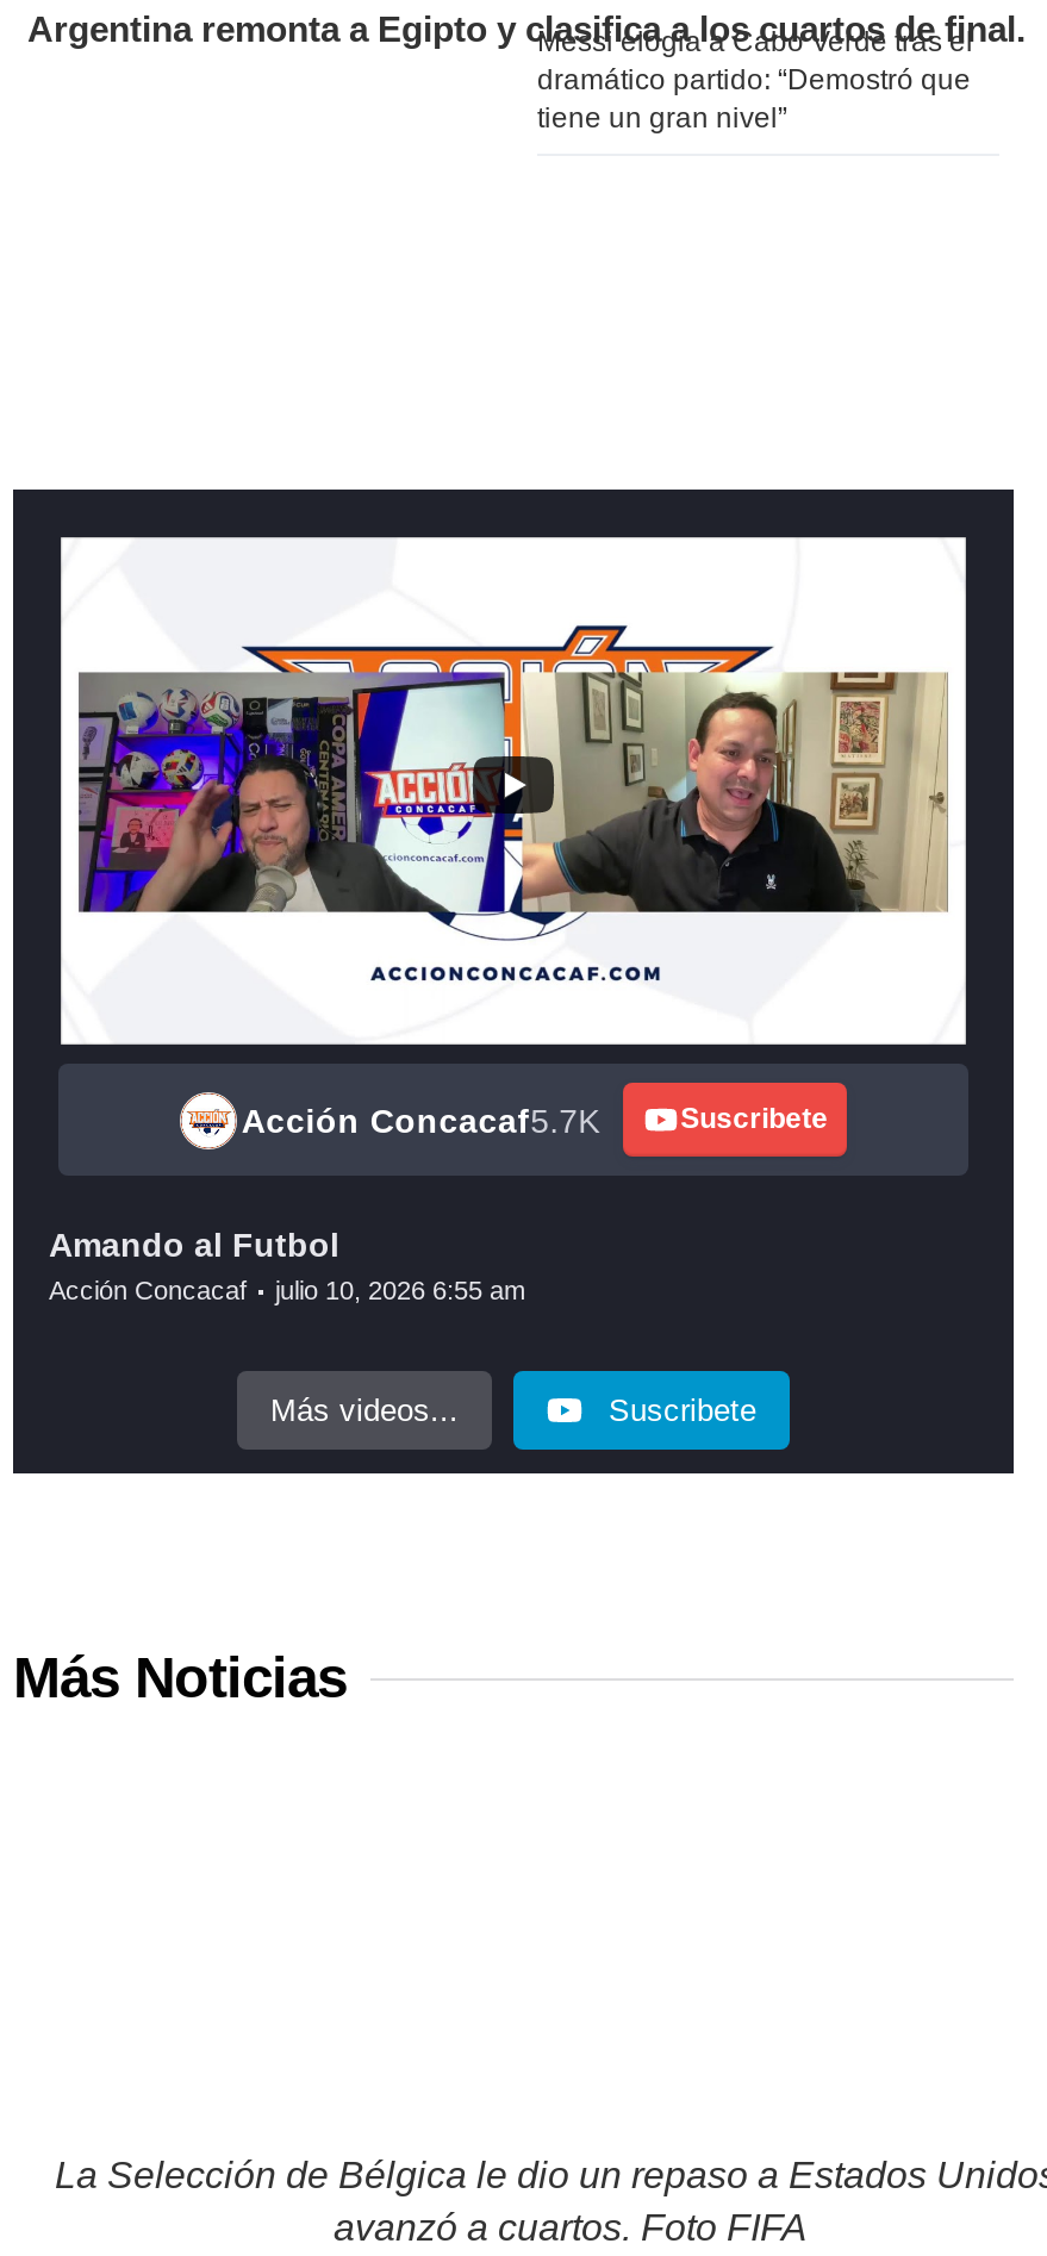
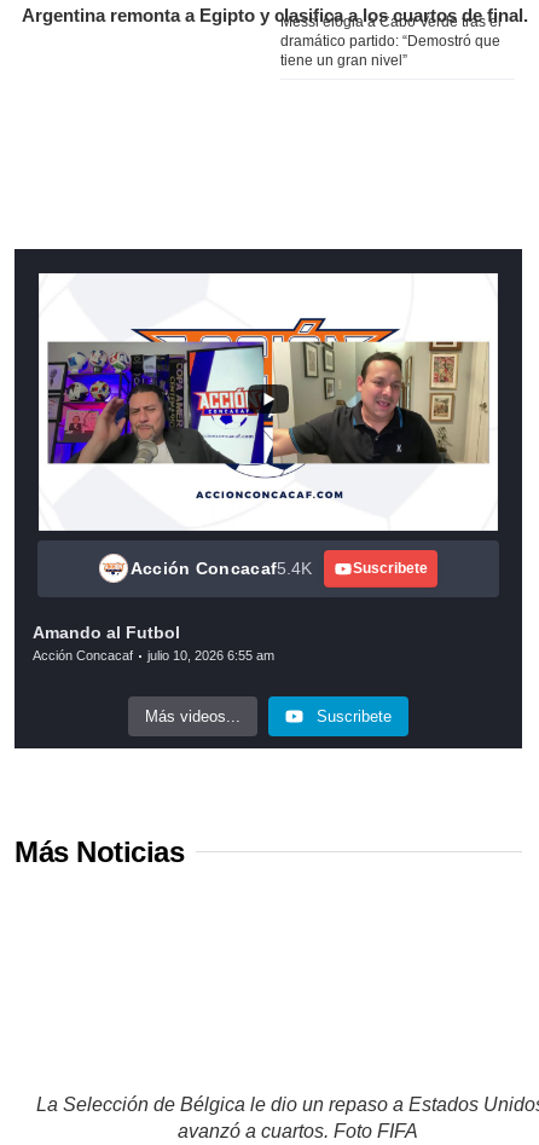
- Acción Concacaf5.7K
+ Acción Concacaf5.4K
